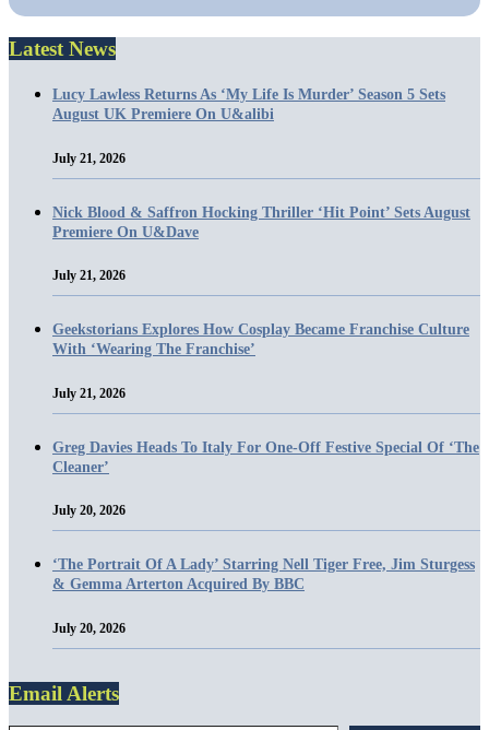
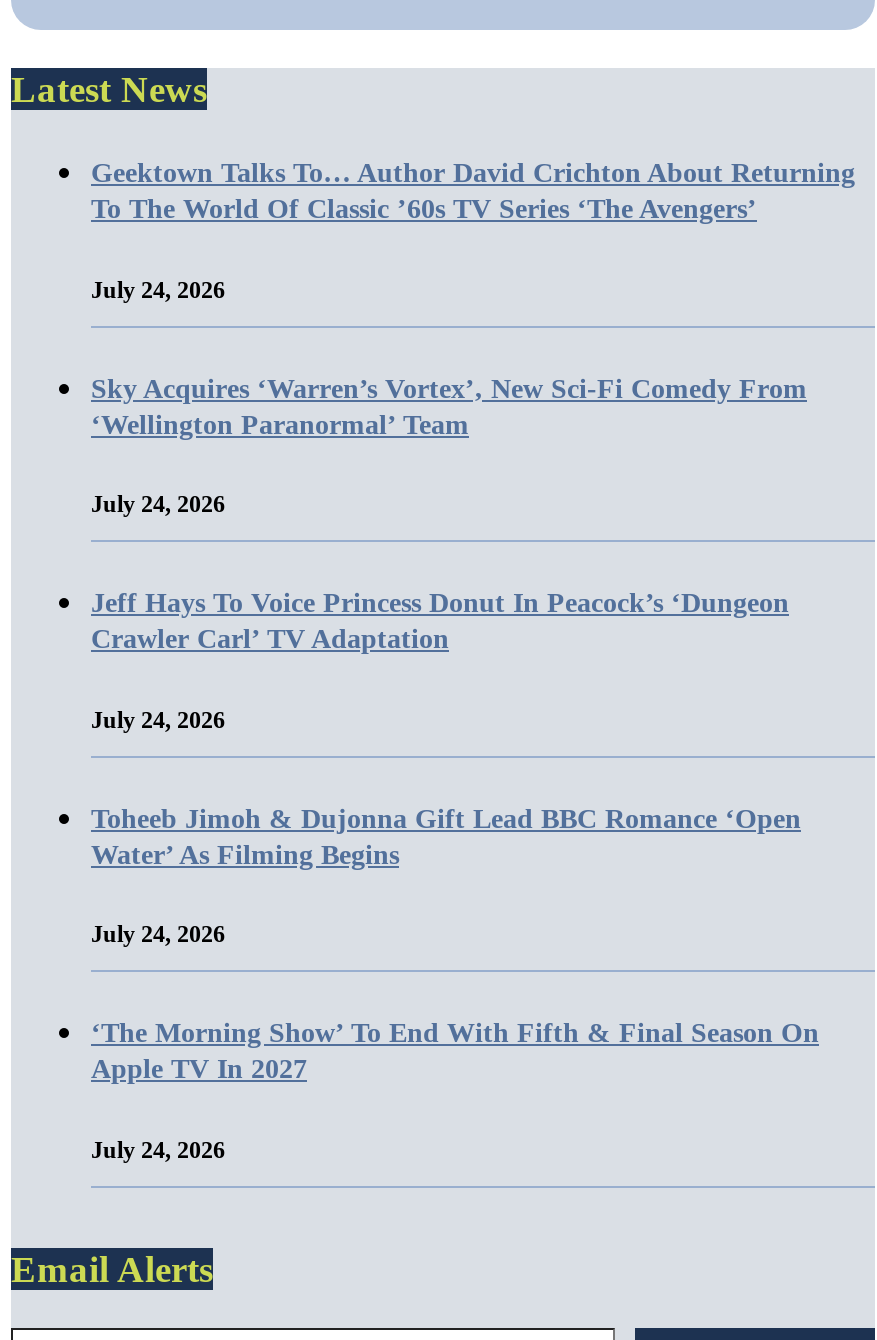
- Lucy Lawless Returns As ‘My Life Is Murder’ Season 5 Sets
- August UK Premiere On U&alibi
+ Geektown Talks To… Author David Crichton About Returning
+ To The World Of Classic ’60s TV Series ‘The Avengers’

- July 21, 2026
+ July 24, 2026

- Nick Blood & Saffron Hocking Thriller ‘Hit Point’ Sets August
- Premiere On U&Dave
+ Sky Acquires ‘Warren’s Vortex’, New Sci-Fi Comedy From
+ ‘Wellington Paranormal’ Team

- July 21, 2026
+ July 24, 2026

- Geekstorians Explores How Cosplay Became Franchise Culture
- With ‘Wearing The Franchise’
+ Jeff Hays To Voice Princess Donut In Peacock’s ‘Dungeon
+ Crawler Carl’ TV Adaptation

- July 21, 2026
+ July 24, 2026

- Greg Davies Heads To Italy For One-Off Festive Special Of ‘The
- Cleaner’
+ Toheeb Jimoh & Dujonna Gift Lead BBC Romance ‘Open
+ Water’ As Filming Begins

- July 20, 2026
+ July 24, 2026

- ‘The Portrait Of A Lady’ Starring Nell Tiger Free, Jim Sturgess
- & Gemma Arterton Acquired By BBC
+ ‘The Morning Show’ To End With Fifth & Final Season On
+ Apple TV In 2027

- July 20, 2026
+ July 24, 2026
